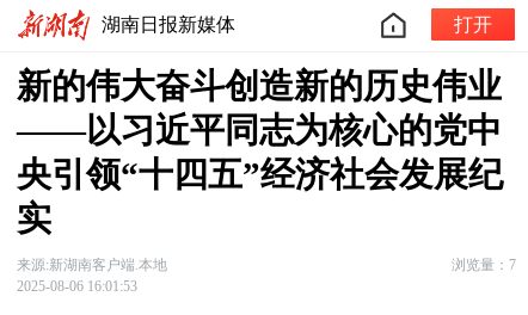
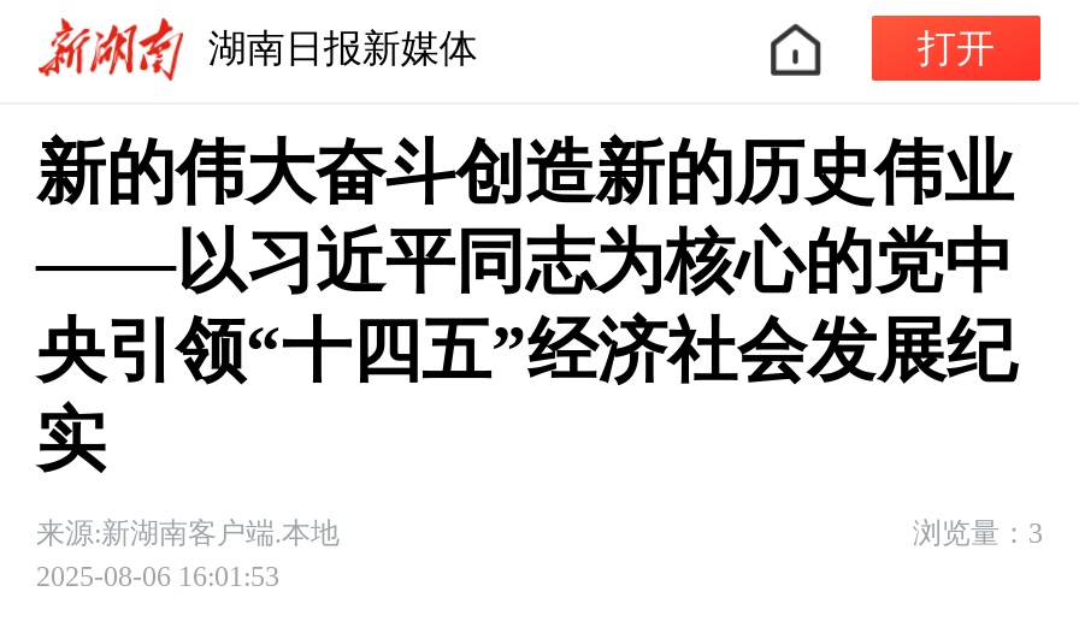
- 浏览量：7
+ 浏览量：3
